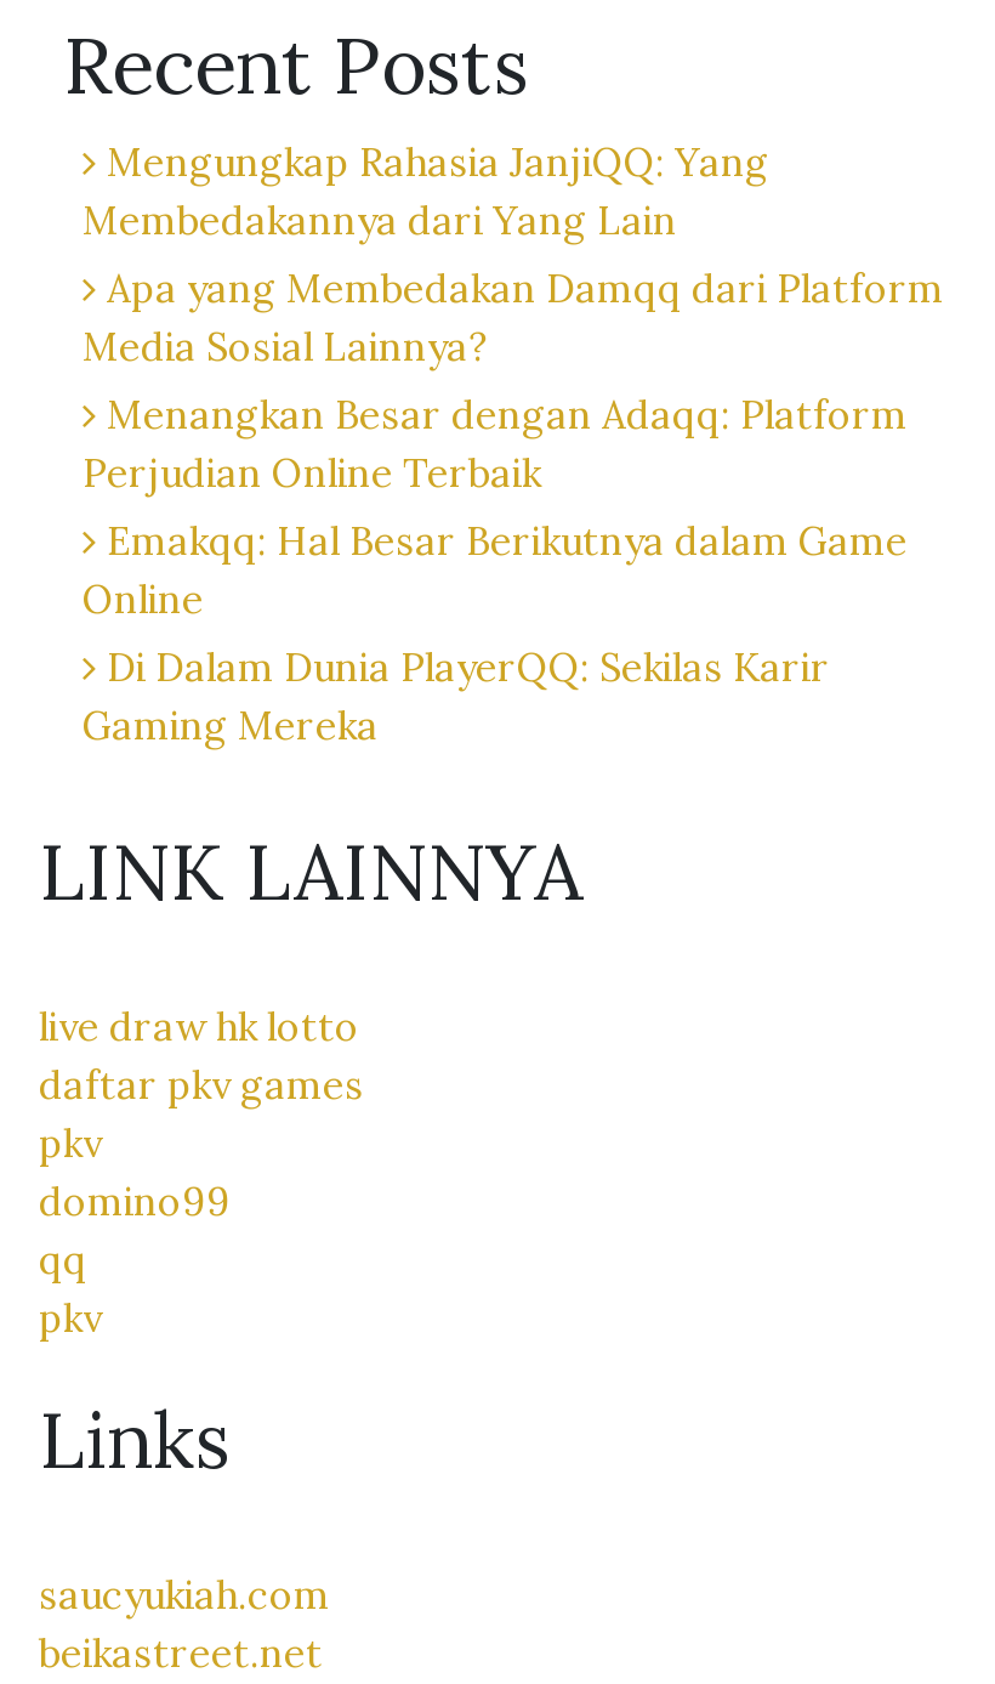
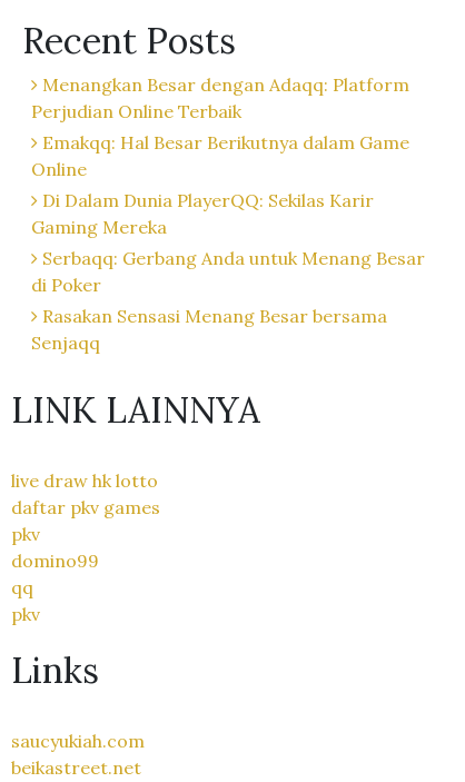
- Mengungkap Rahasia JanjiQQ: Yang
- Membedakannya dari Yang Lain
- Apa yang Membedakan Damqq dari Platform
- Media Sosial Lainnya?

moved up: Menangkan Besar dengan Adaqq: Platform | Perjudian Online Terbaik | Emakqq: Hal Besar Berikutnya dalam Game | Online | Di Dalam Dunia PlayerQQ: Sekilas Karir | Gaming Mereka

+ Serbaqq: Gerbang Anda untuk Menang Besar
+ di Poker
+ Rasakan Sensasi Menang Besar bersama
+ Senjaqq
